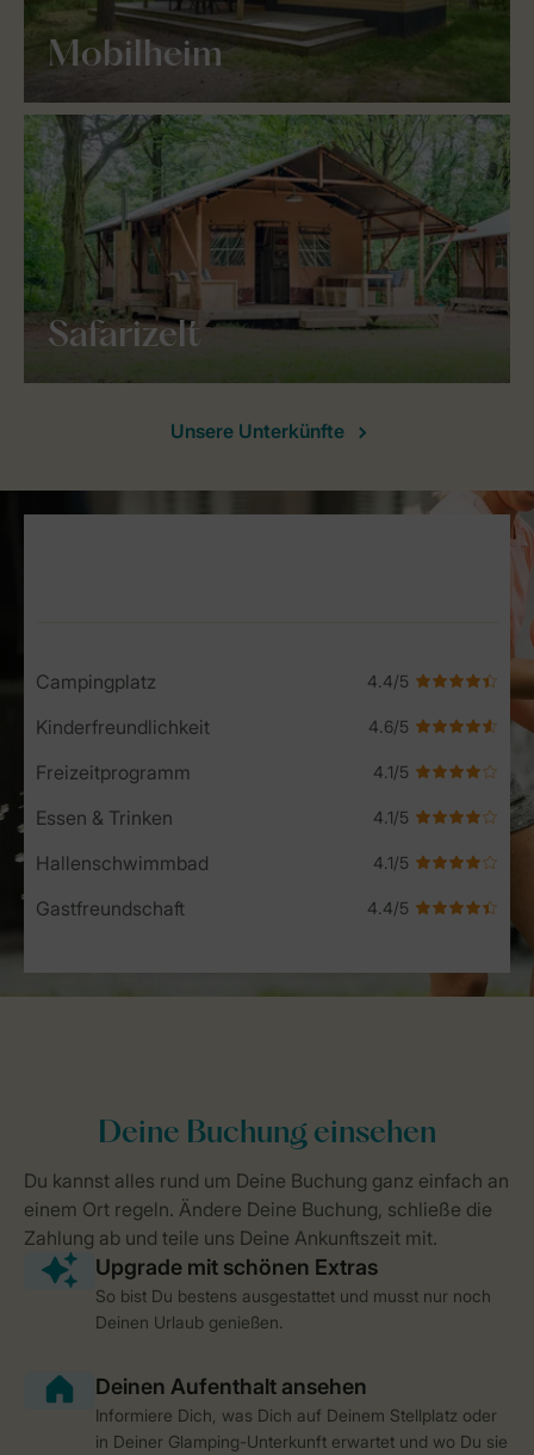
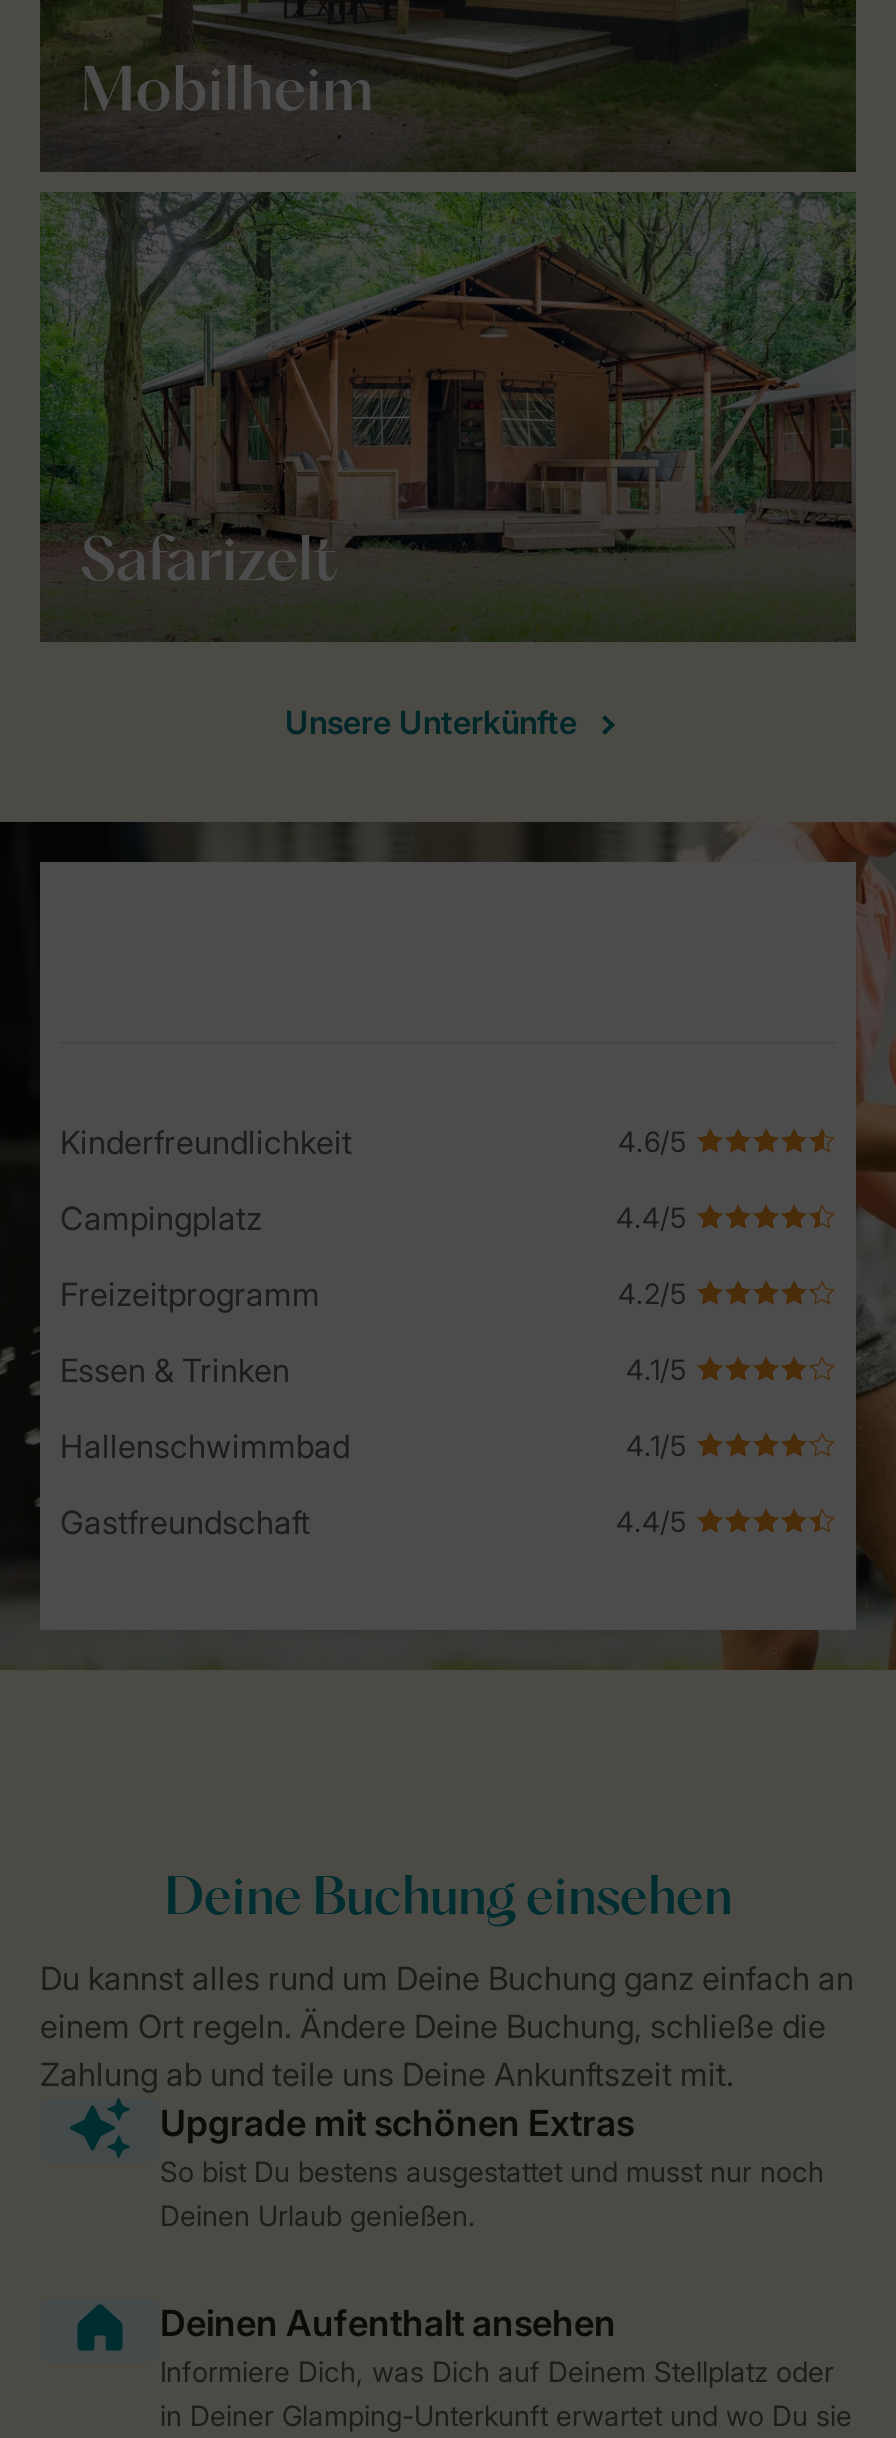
moved down: Campingplatz

moved up: Kinderfreundlichkeit
